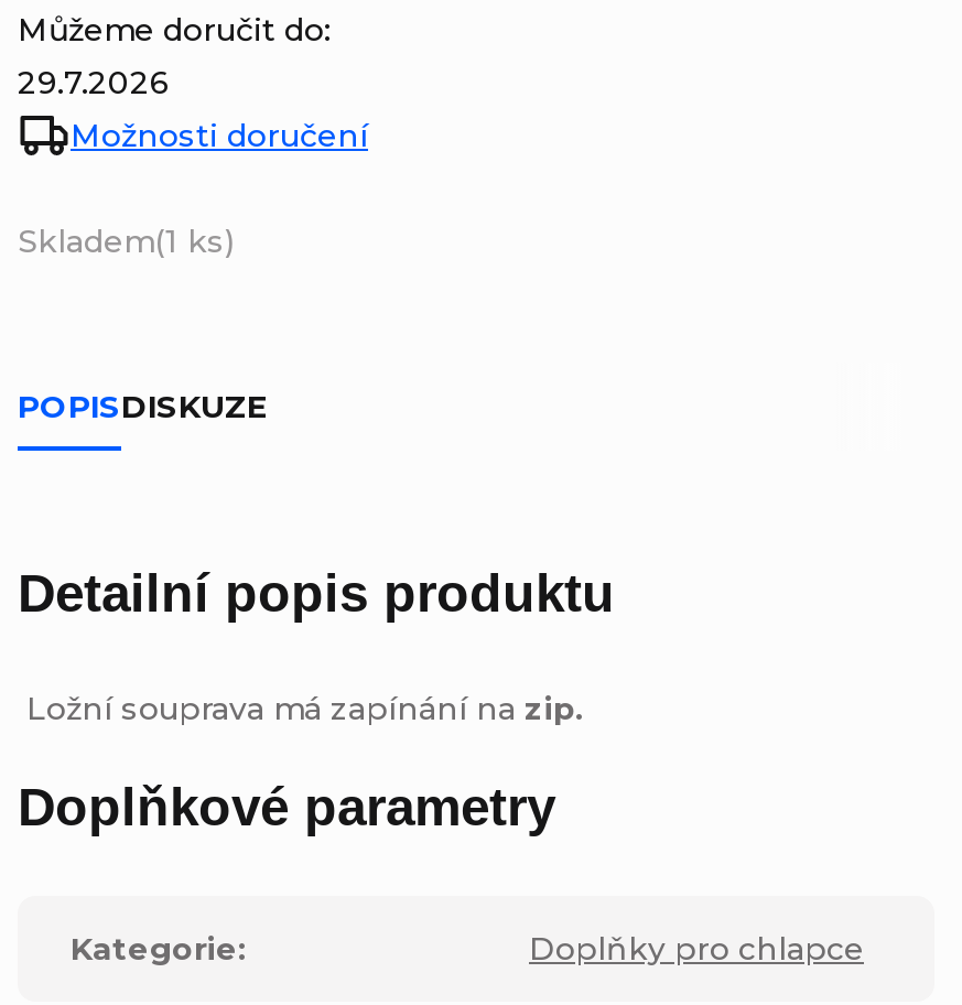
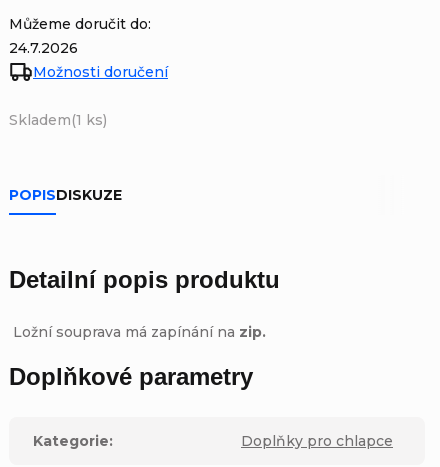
- 29.7.2026
+ 24.7.2026
